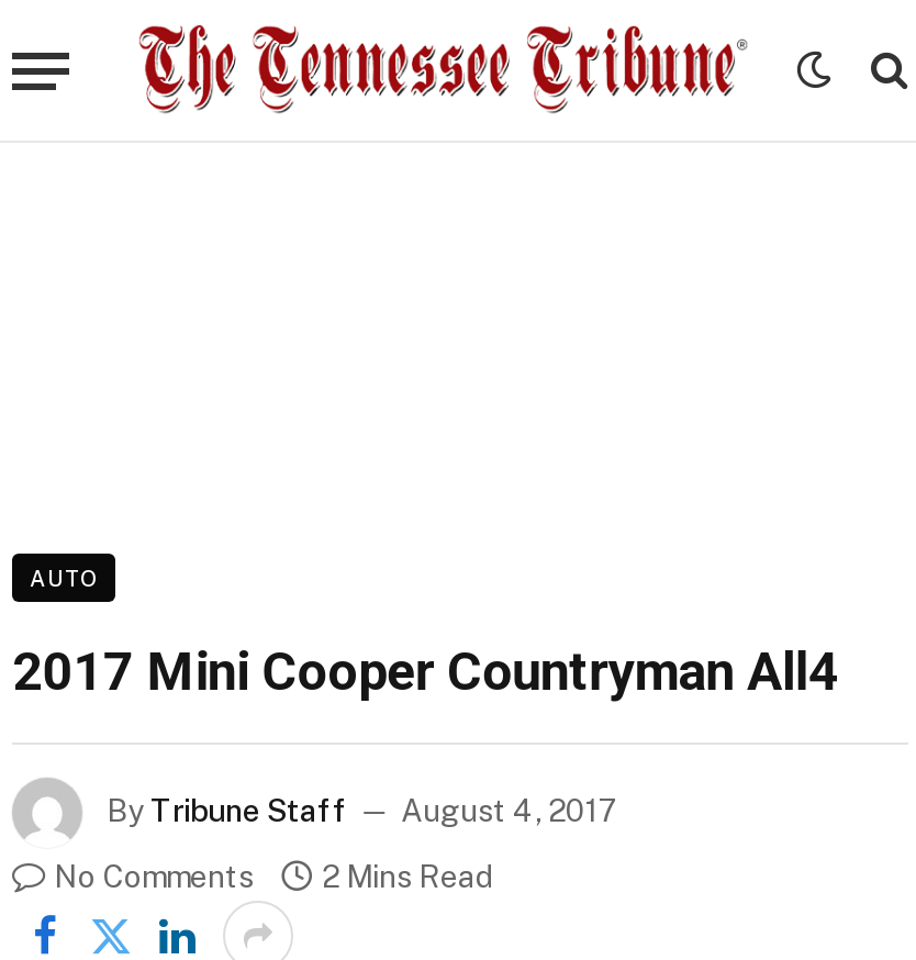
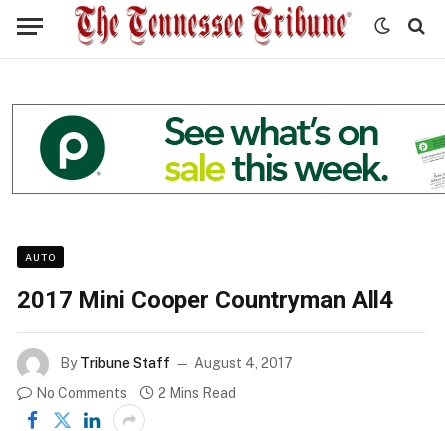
+ [image]
